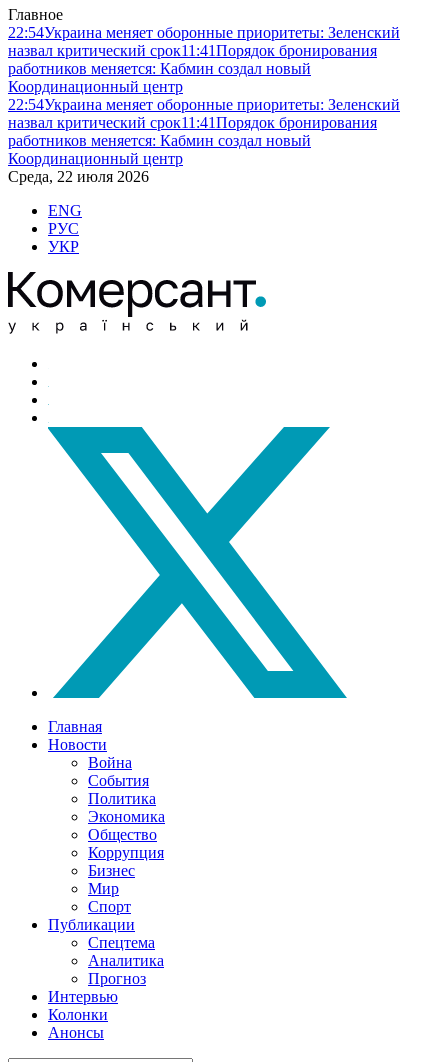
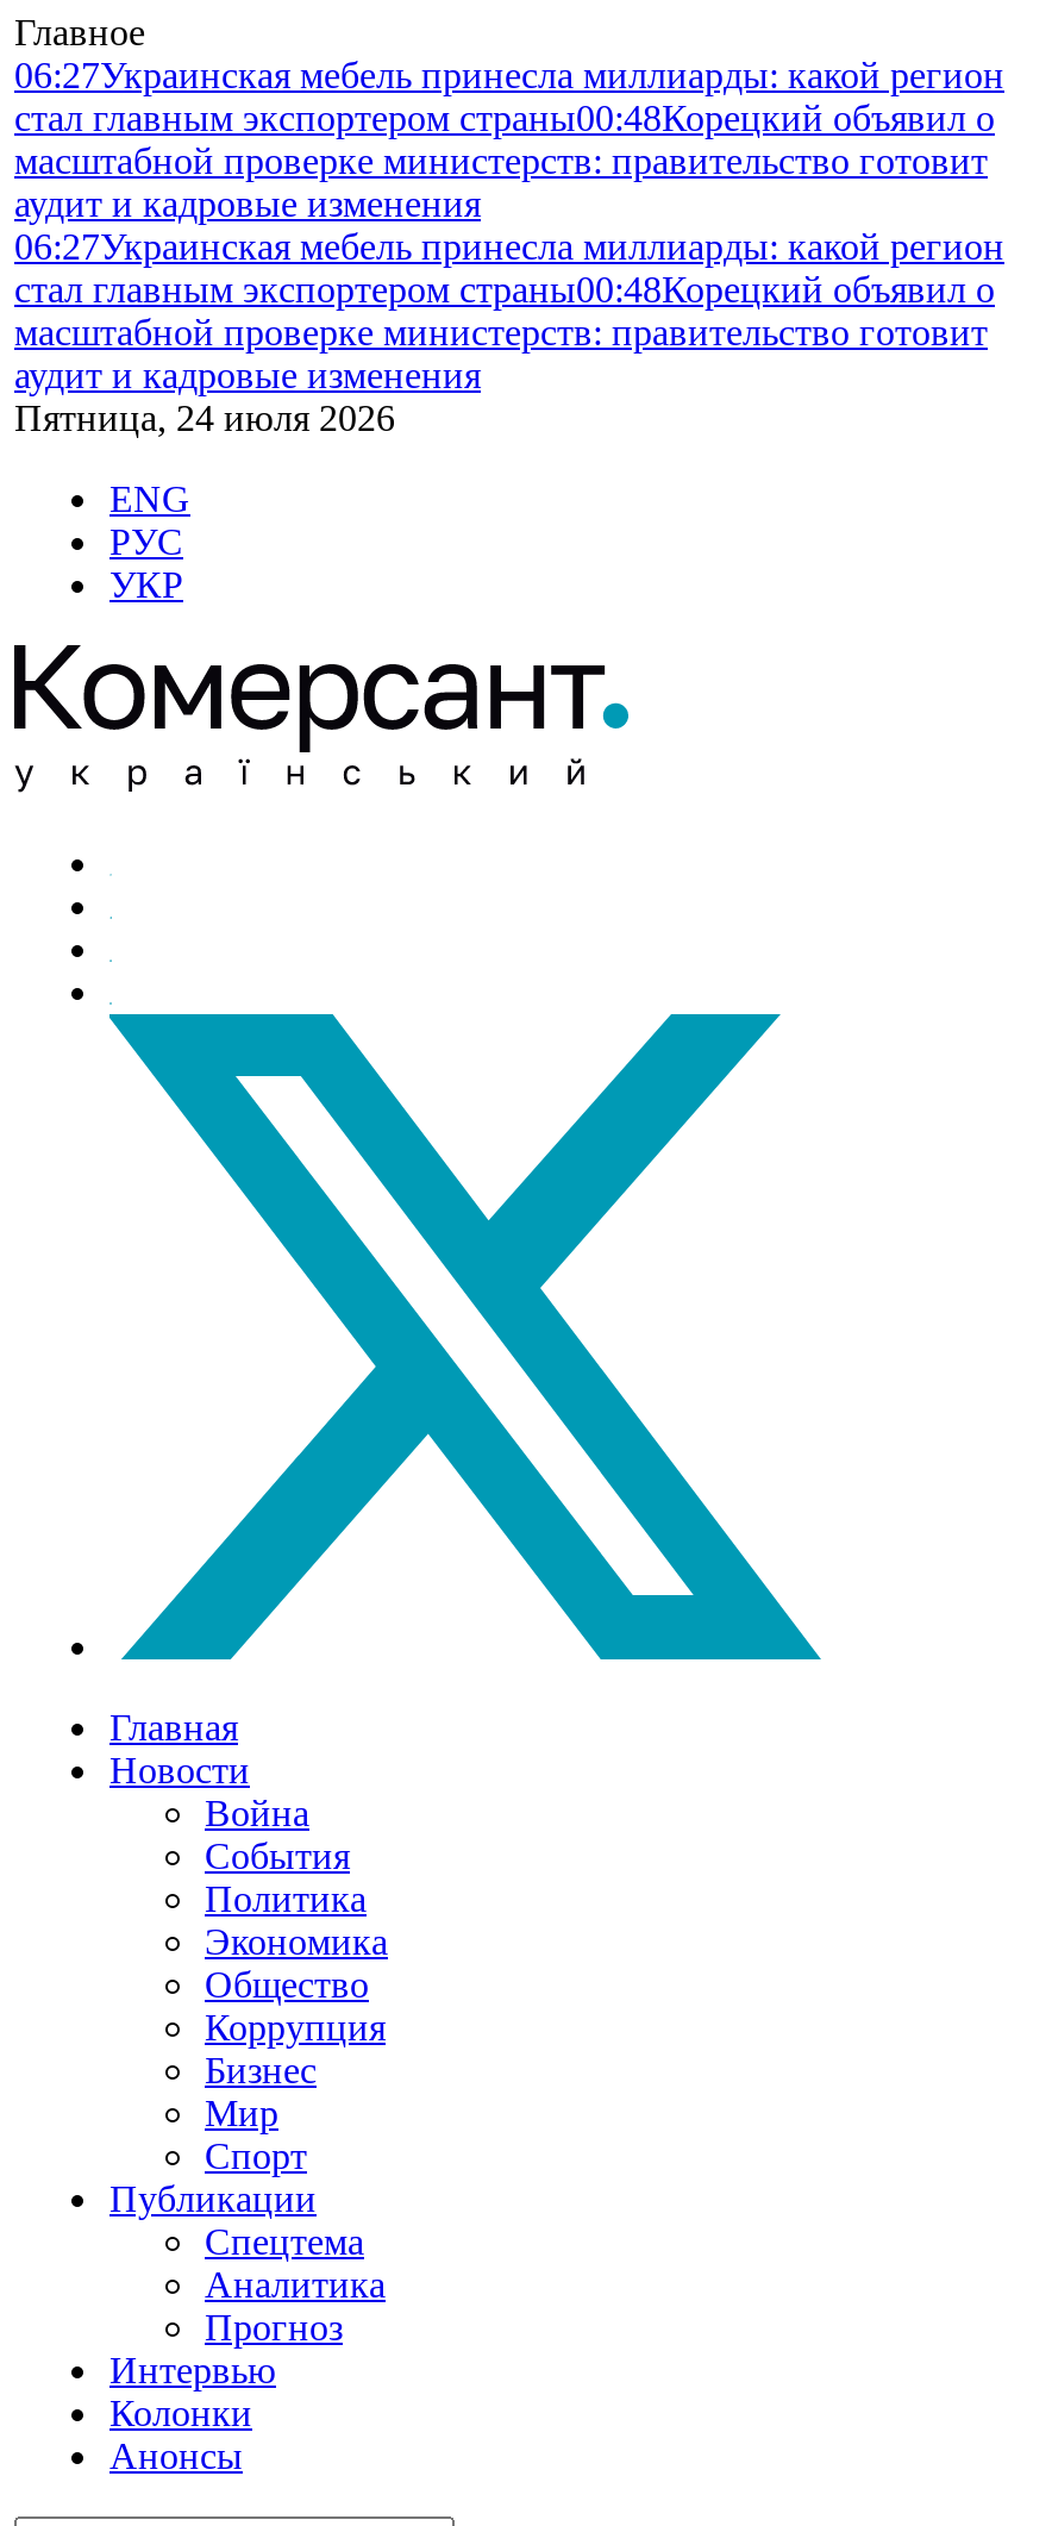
- 22:54Украина меняет оборонные приоритеты: Зеленский
- назвал критический срок11:41Порядок бронирования
- работников меняется: Кабмин создал новый
- Координационный центр
- 22:54Украина меняет оборонные приоритеты: Зеленский
- назвал критический срок11:41Порядок бронирования
- работников меняется: Кабмин создал новый
- Координационный центр
- Среда, 22 июля 2026
+ 06:27Украинская мебель принесла миллиарды: какой регион
+ стал главным экспортером страны00:48Корецкий объявил о
+ масштабной проверке министерств: правительство готовит
+ аудит и кадровые изменения
+ 06:27Украинская мебель принесла миллиарды: какой регион
+ стал главным экспортером страны00:48Корецкий объявил о
+ масштабной проверке министерств: правительство готовит
+ аудит и кадровые изменения
+ Пятница, 24 июля 2026
